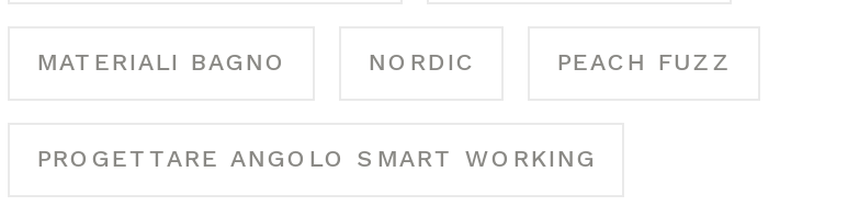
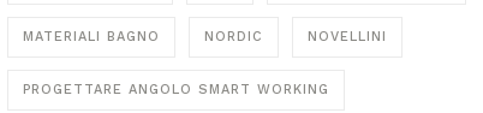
- PEACH FUZZ
+ NOVELLINI
